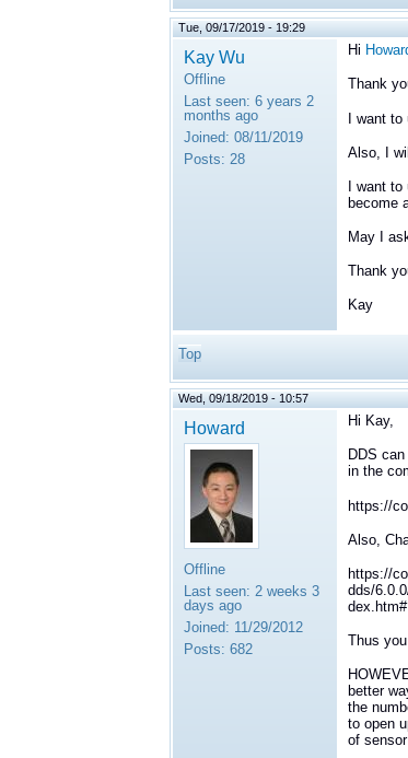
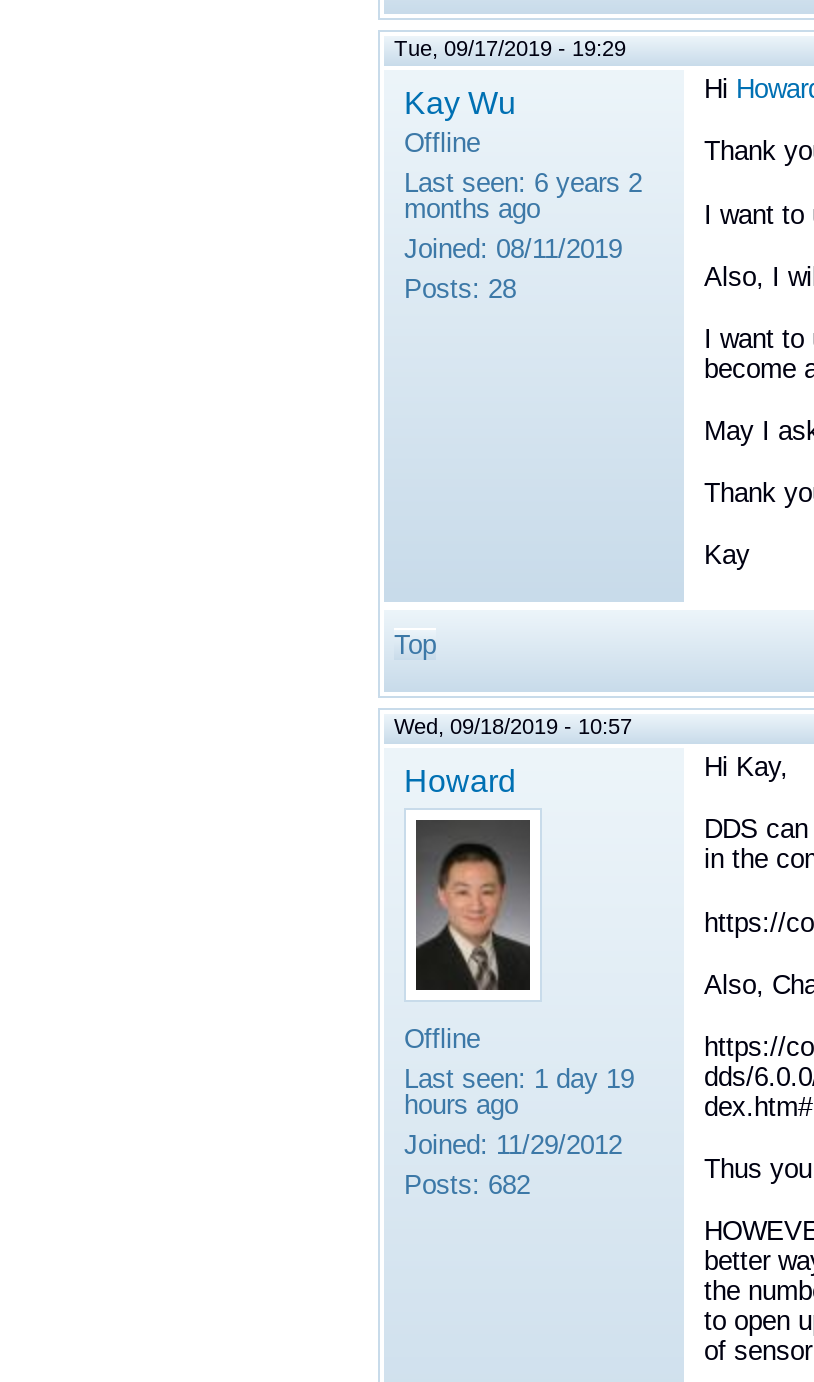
- Last seen: 2 weeks 3
+ Last seen: 1 day 19

- days ago
+ hours ago
